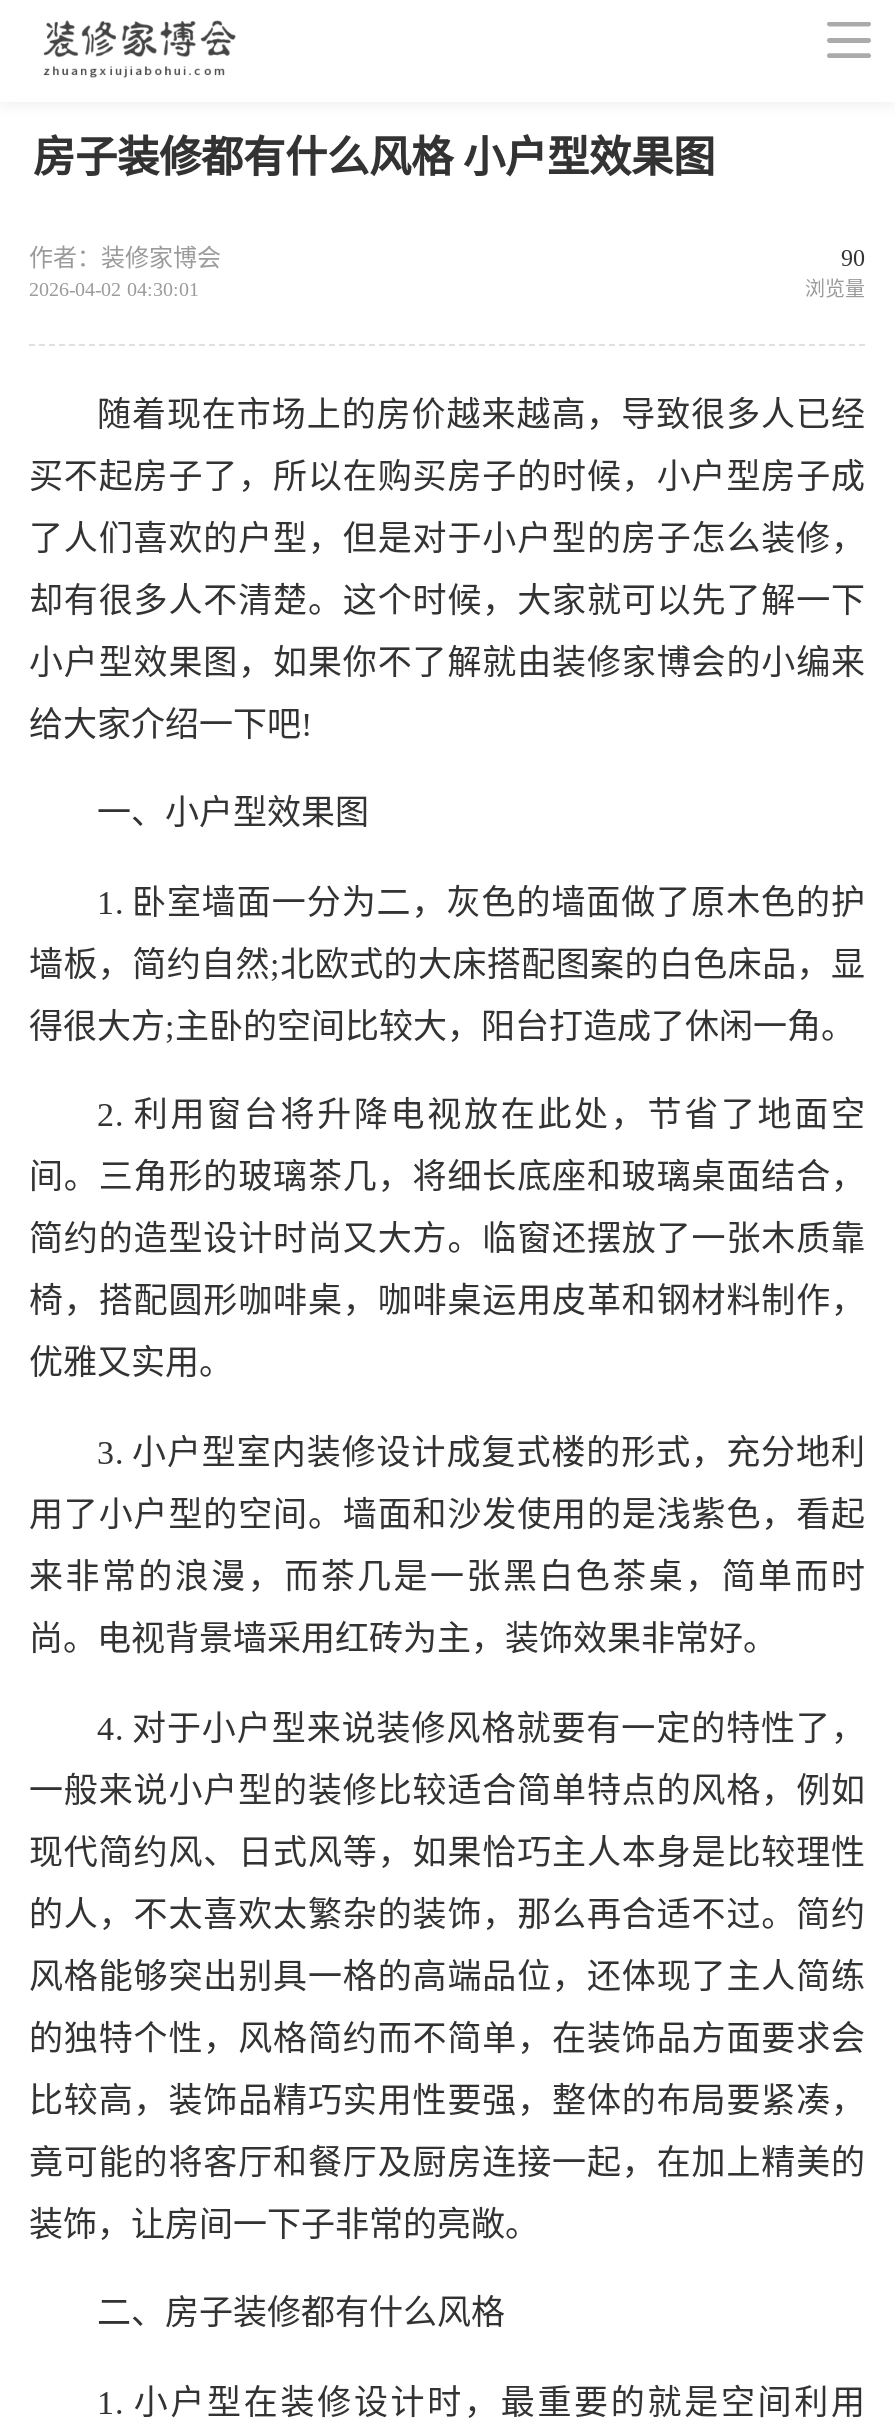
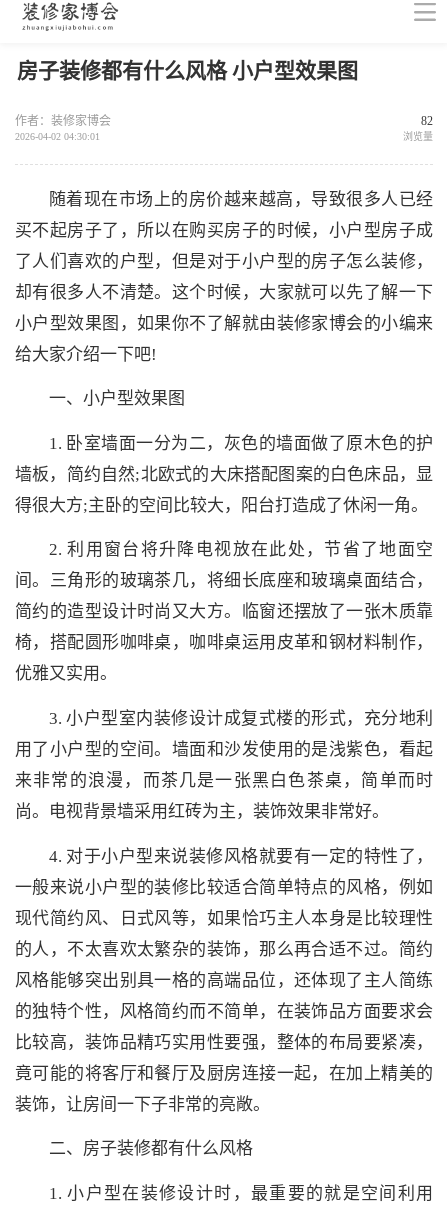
- 90
+ 82
